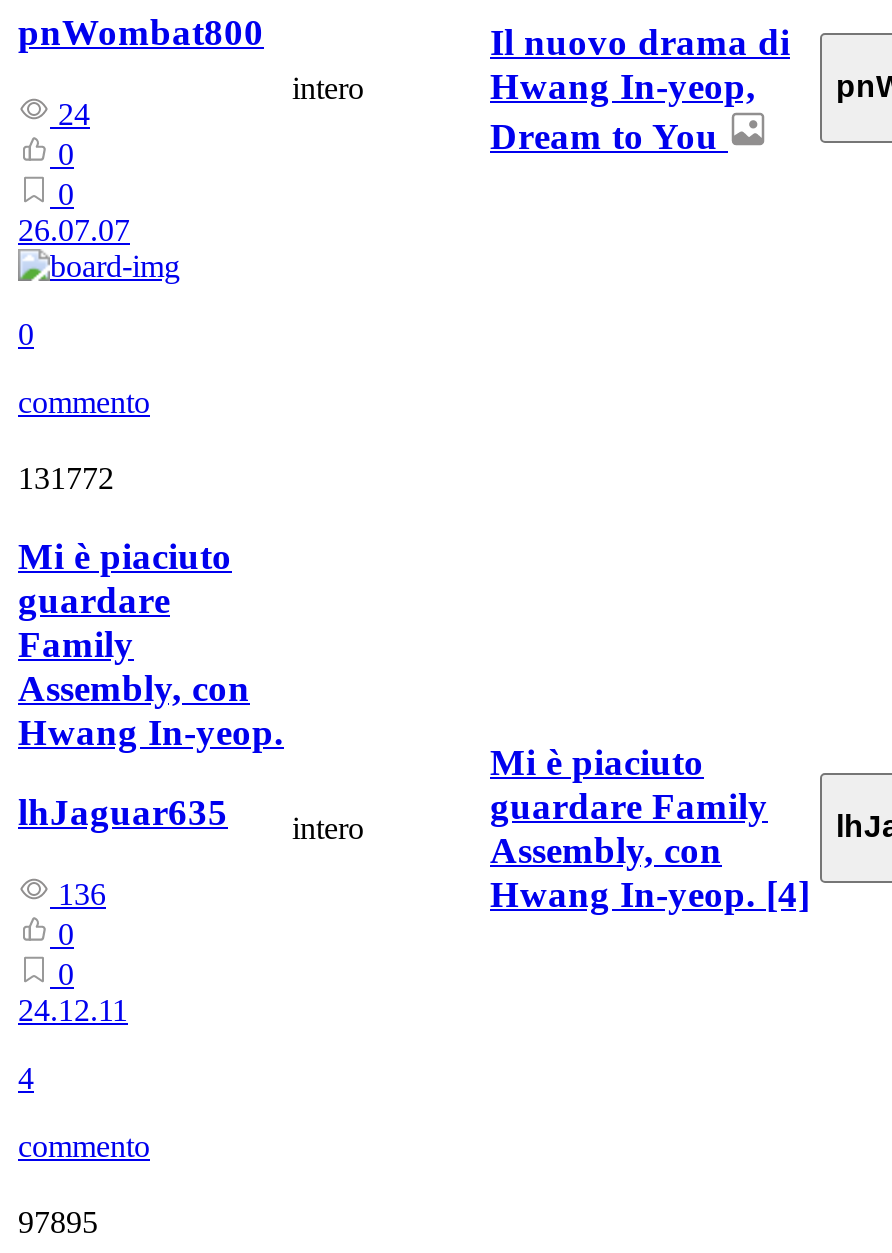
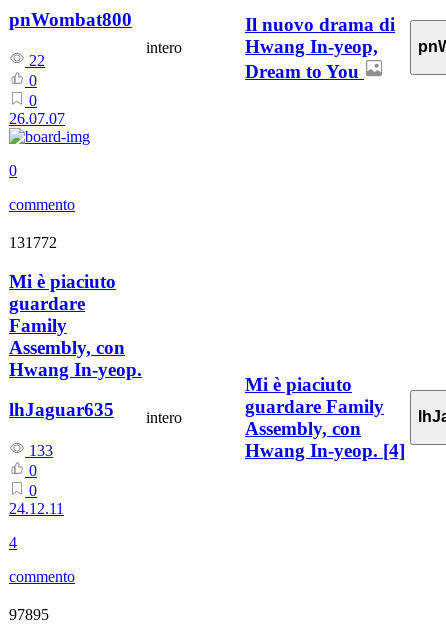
- 24
+ 22

- 136
+ 133
